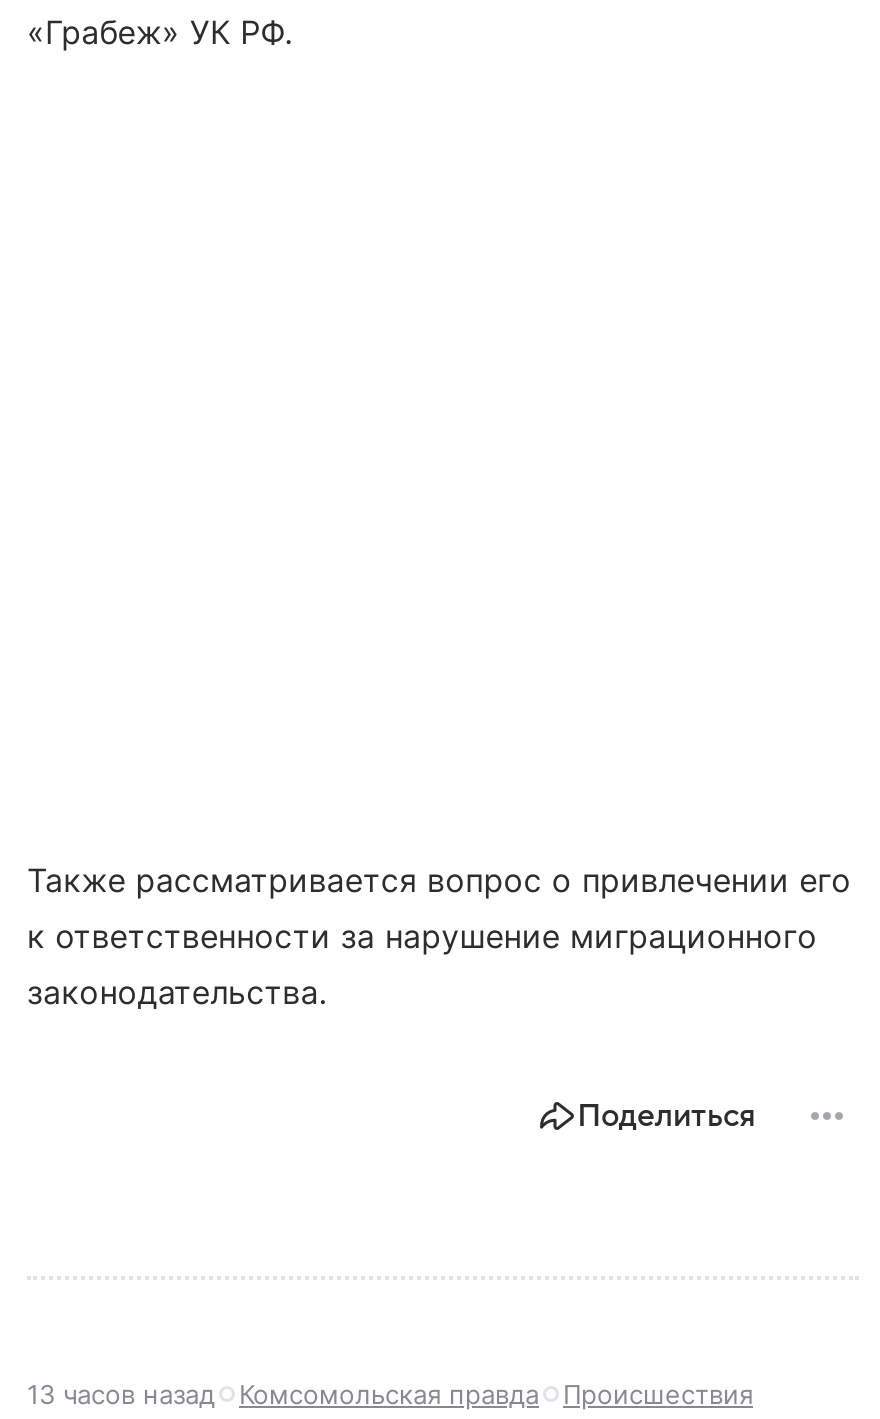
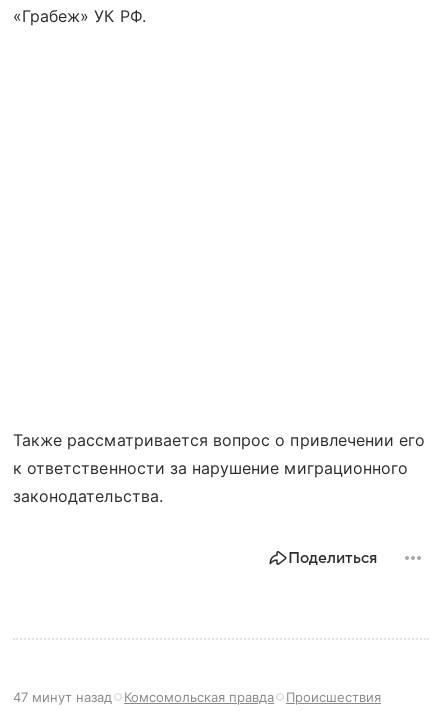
- 13 часов назад Комсомольская правда Происшествия
+ 47 минут назад Комсомольская правда Происшествия
